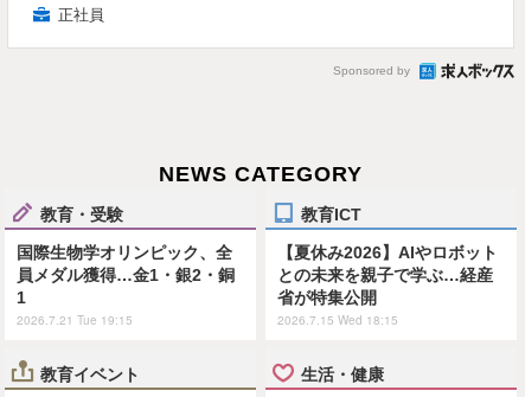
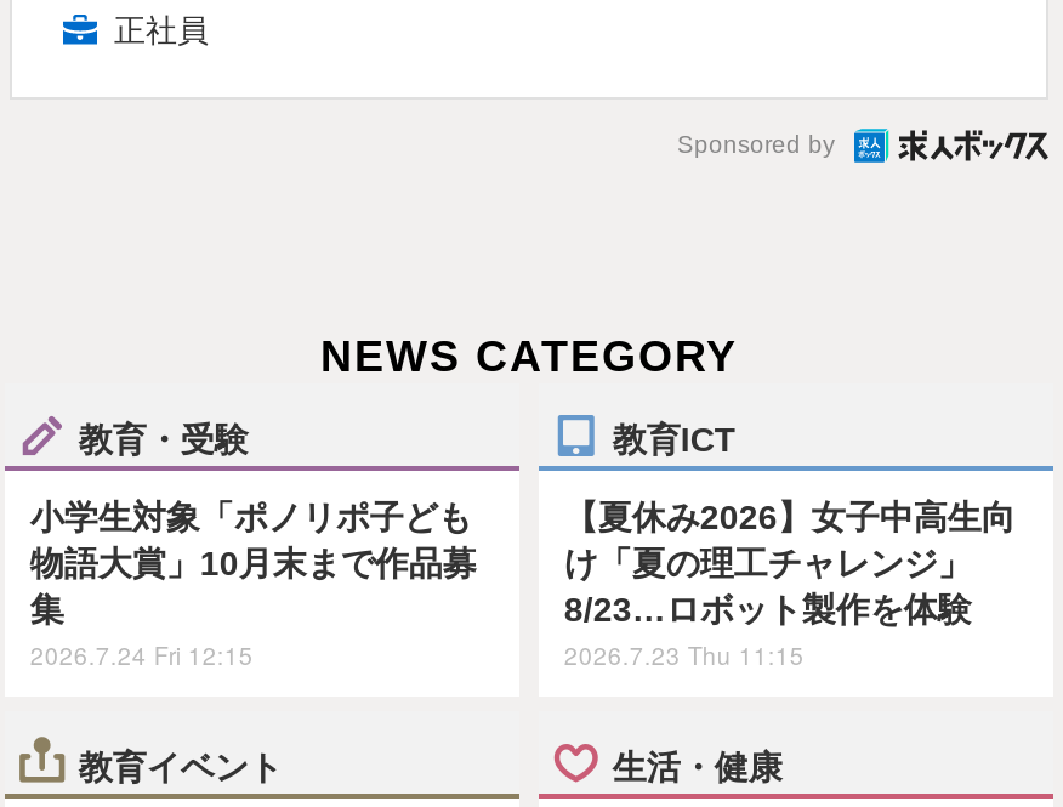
- 国際生物学オリンピック、全
- 員メダル獲得…金1・銀2・銅
- 1
- 2026.7.21 Tue 19:15
+ 小学生対象「ポノリポ子ども
+ 物語大賞」10月末まで作品募
+ 集
+ 2026.7.24 Fri 12:15

- 【夏休み2026】AIやロボット
- との未来を親子で学ぶ…経産
- 省が特集公開
- 2026.7.15 Wed 18:15
+ 【夏休み2026】女子中高生向
+ け「夏の理工チャレンジ」
+ 8/23…ロボット製作を体験
+ 2026.7.23 Thu 11:15
